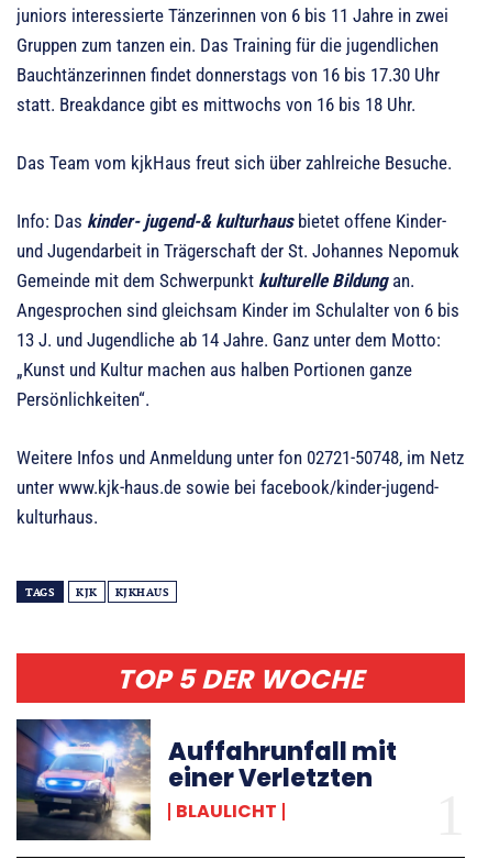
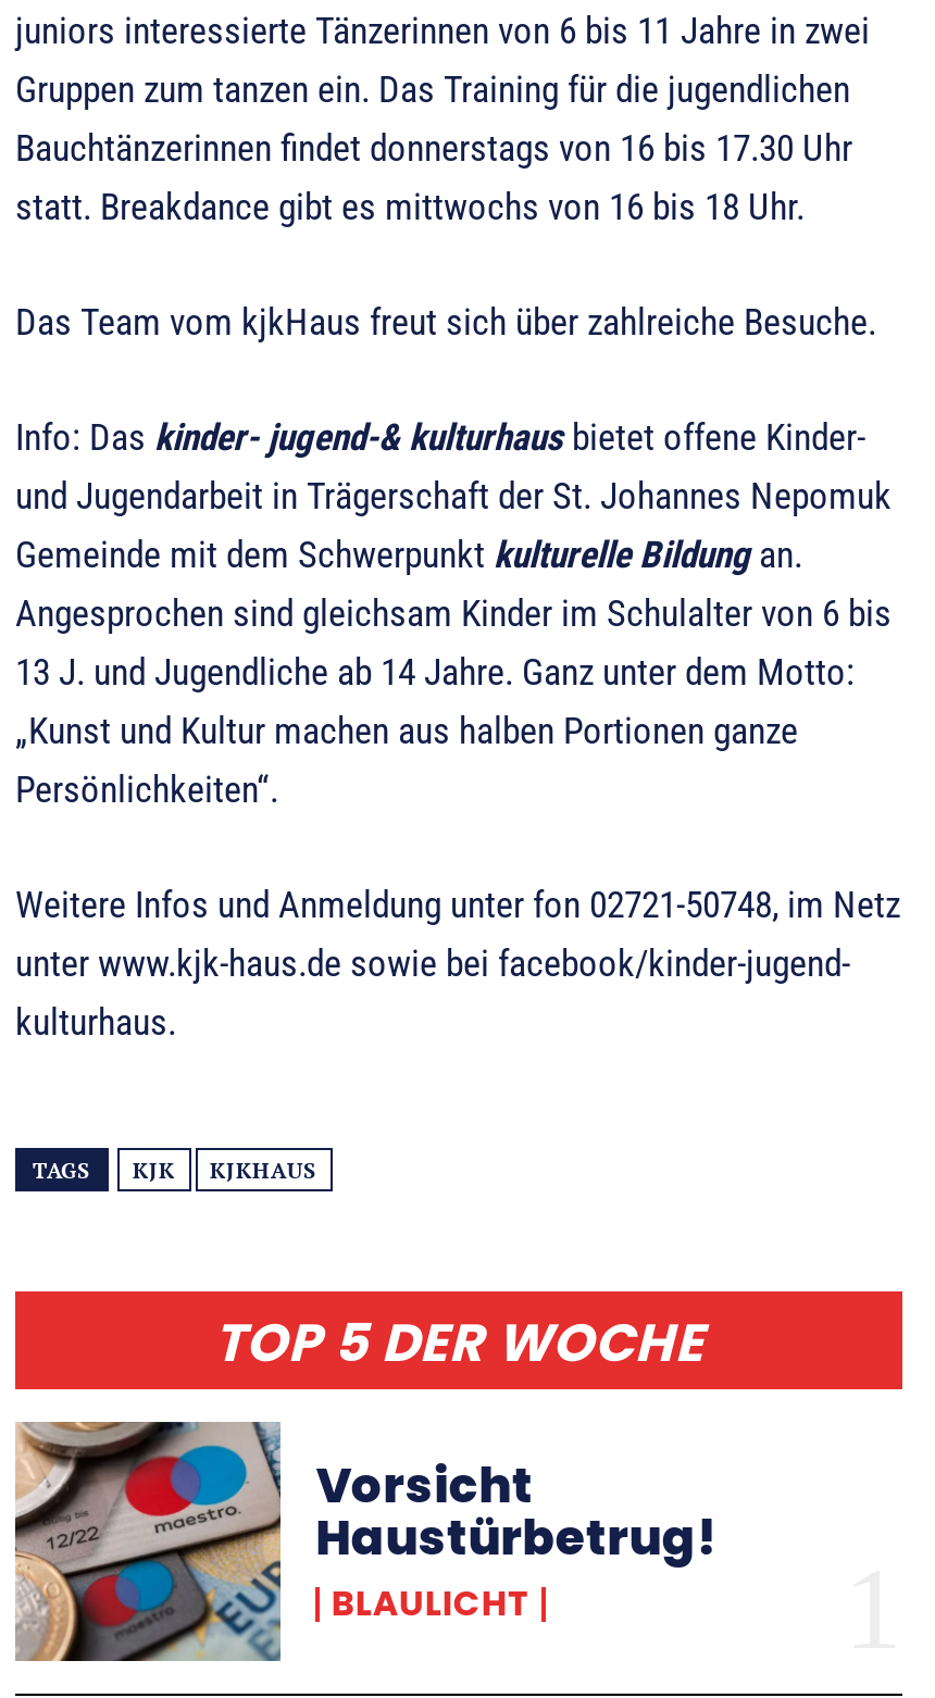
- [image]
- Auffahrunfall mit
- einer Verletzten
+ [image]
+ Vorsicht
+ Haustürbetrug!
